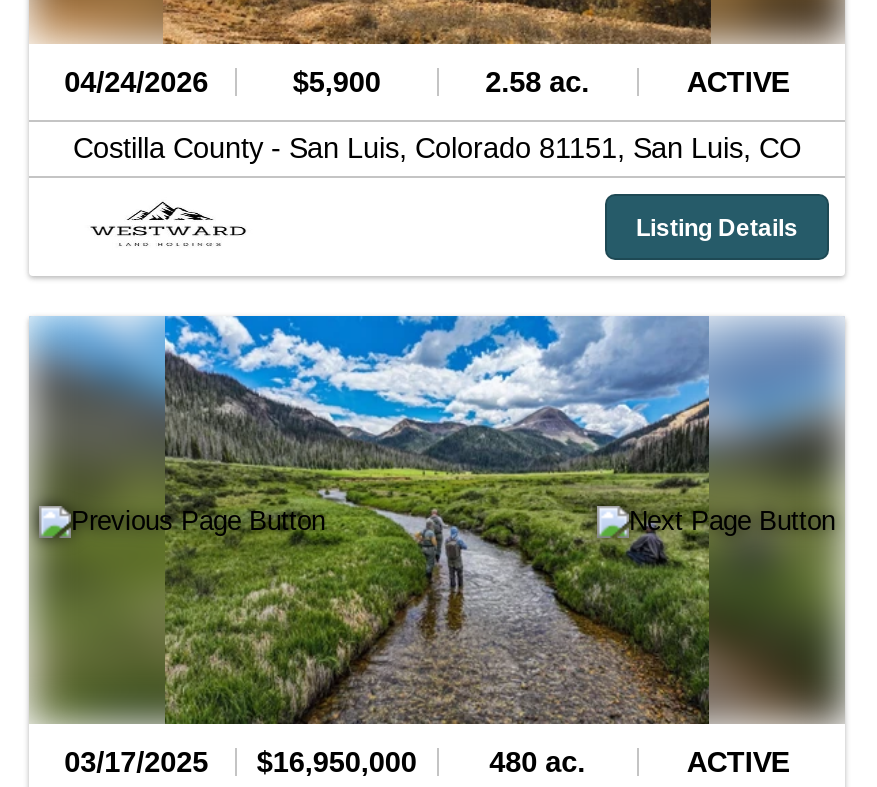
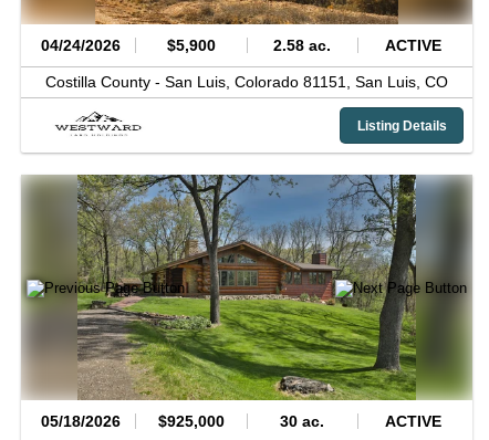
- [image]
- 03/17/2025
+ [image]
+ 05/18/2026

- $16,950,000
+ $925,000

- 480 ac.
+ 30 ac.
